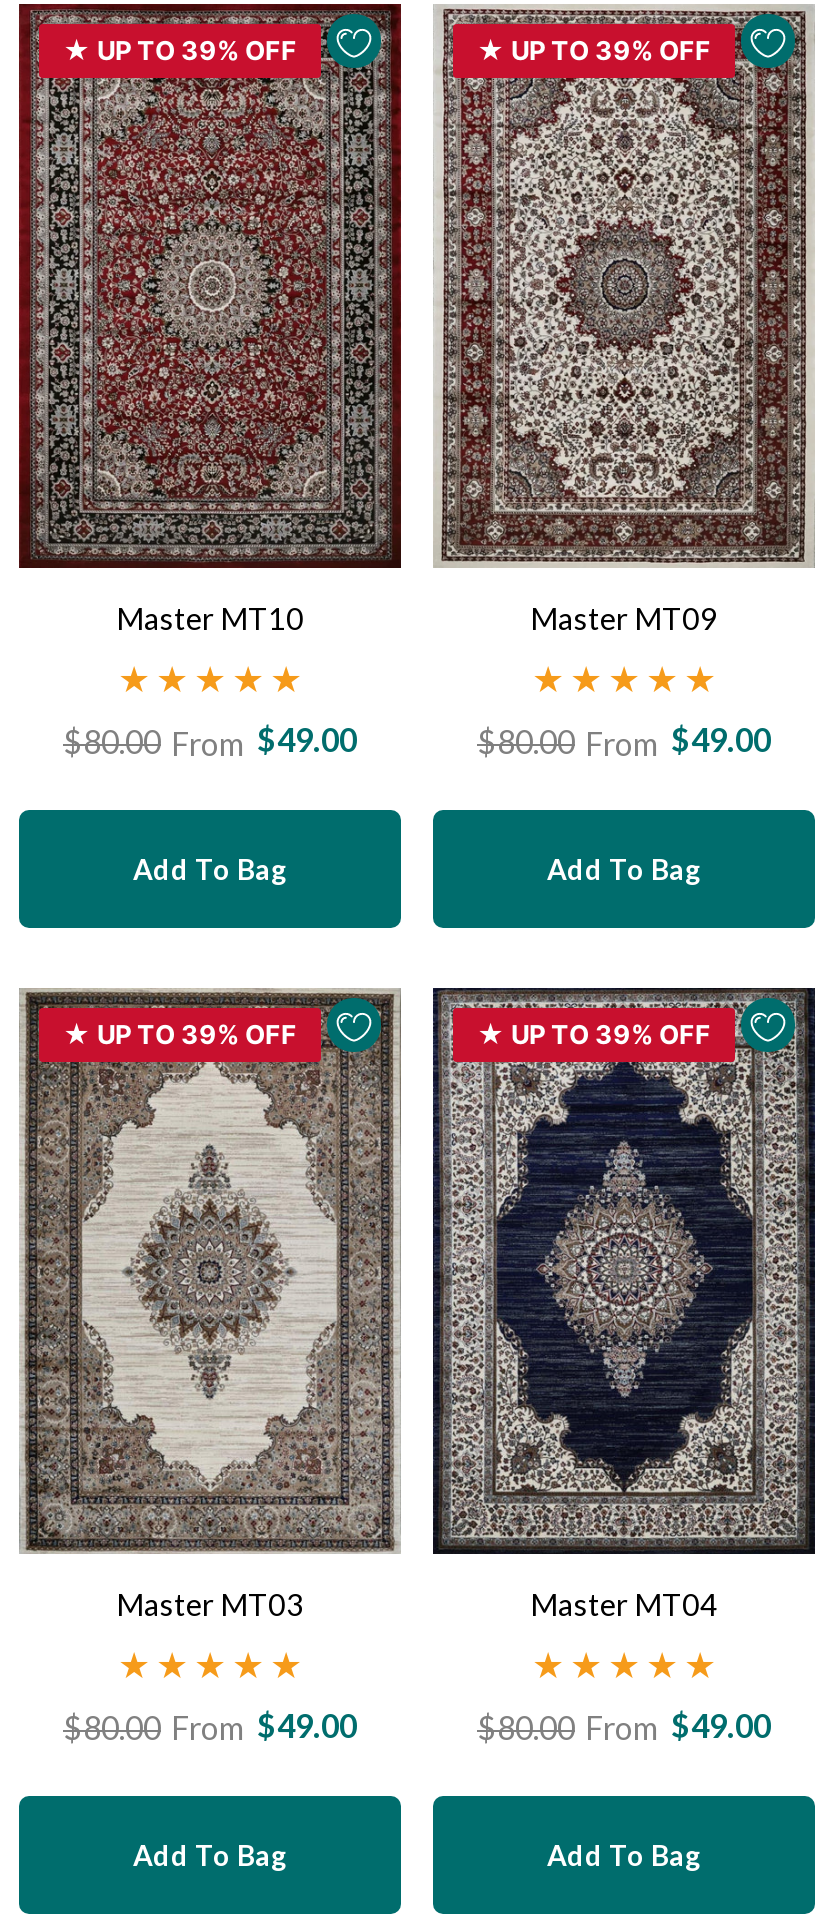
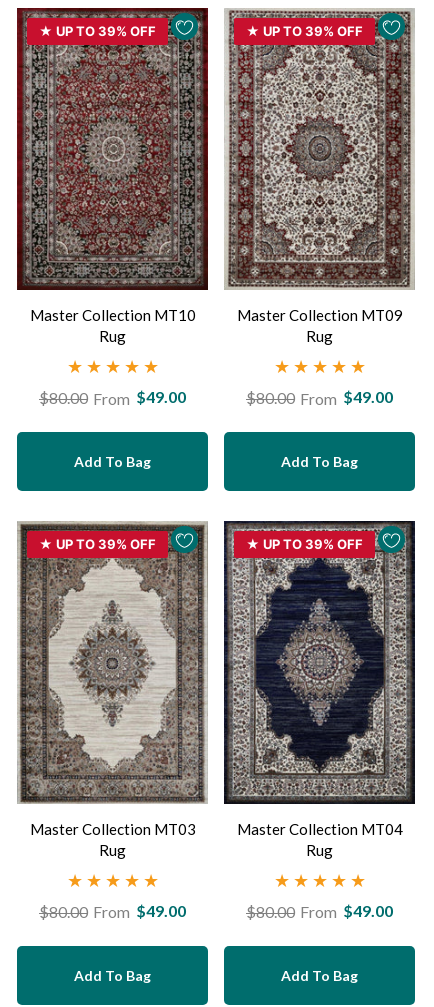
- Master MT10
+ Master Collection MT10
+ Rug

- Master MT09
+ Master Collection MT09
+ Rug

- Master MT03
+ Master Collection MT03
+ Rug

- Master MT04
+ Master Collection MT04
+ Rug
